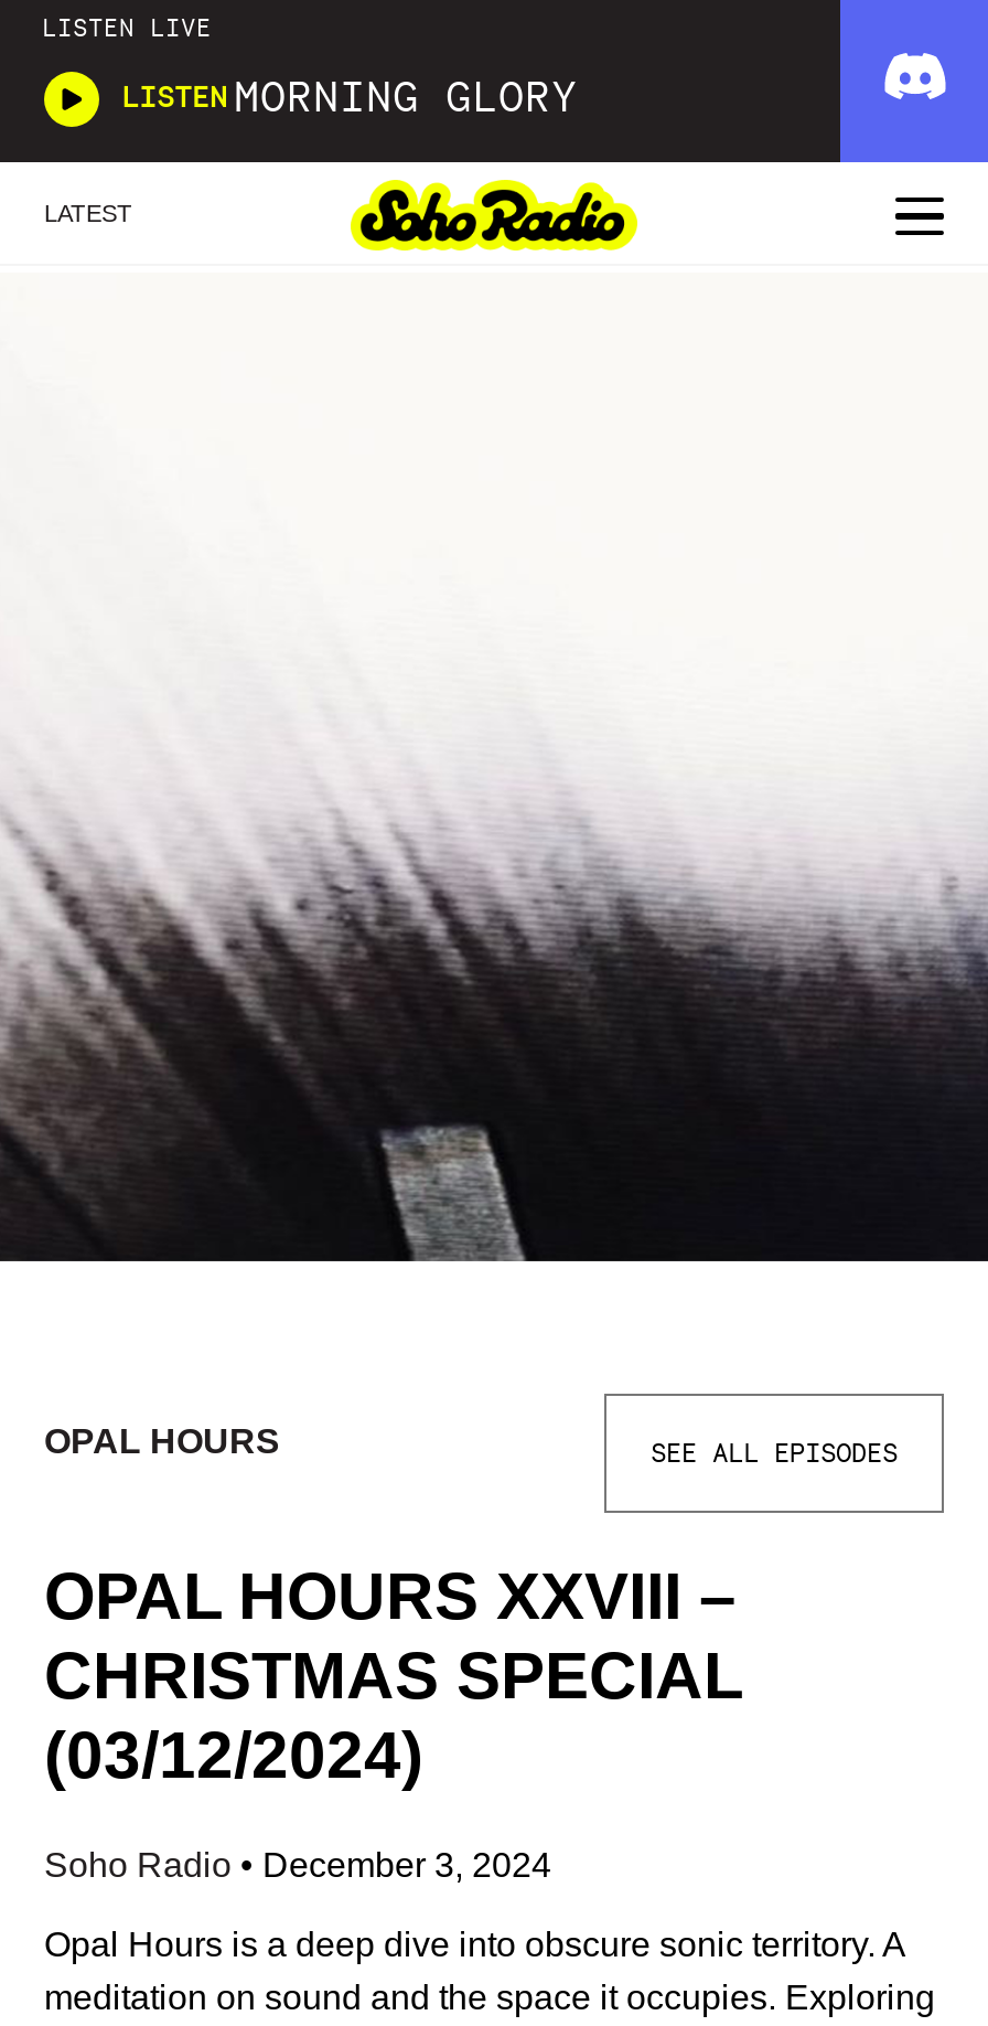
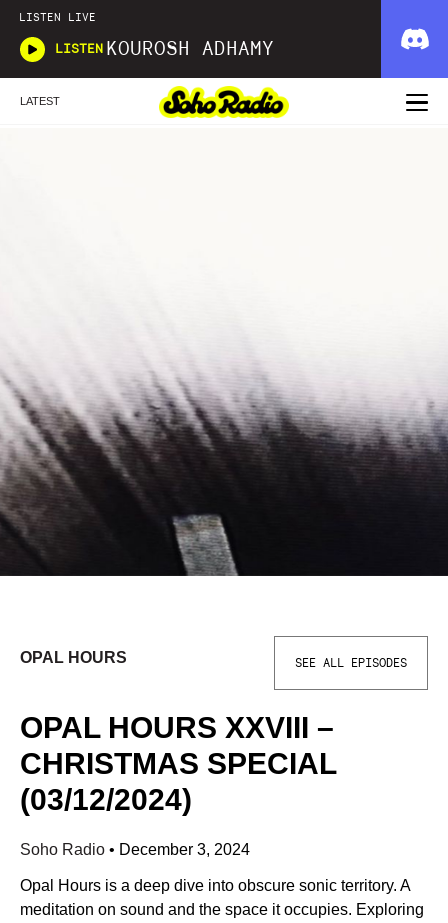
- LISTEN MORNING GLORY
+ LISTEN KOUROSH ADHAMY
